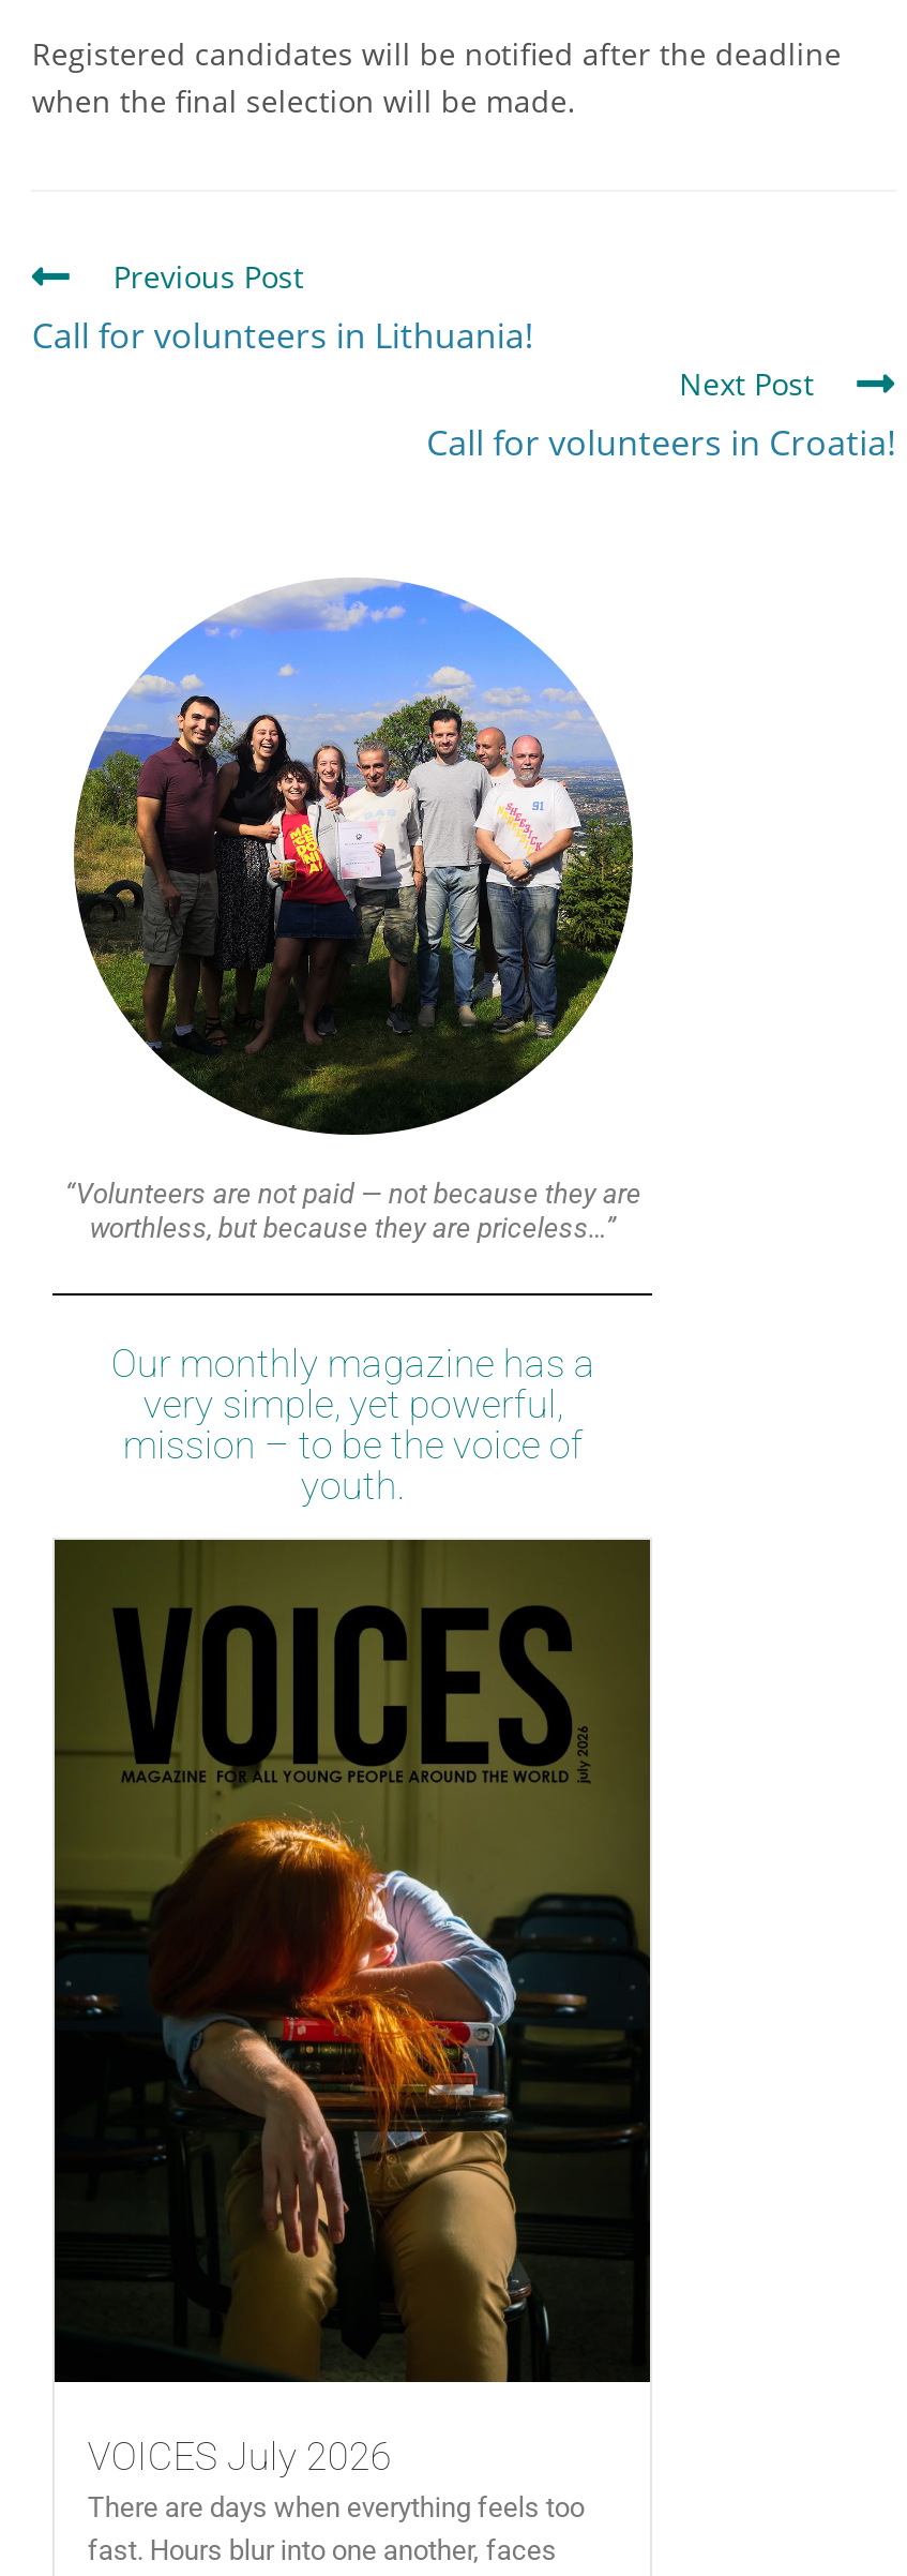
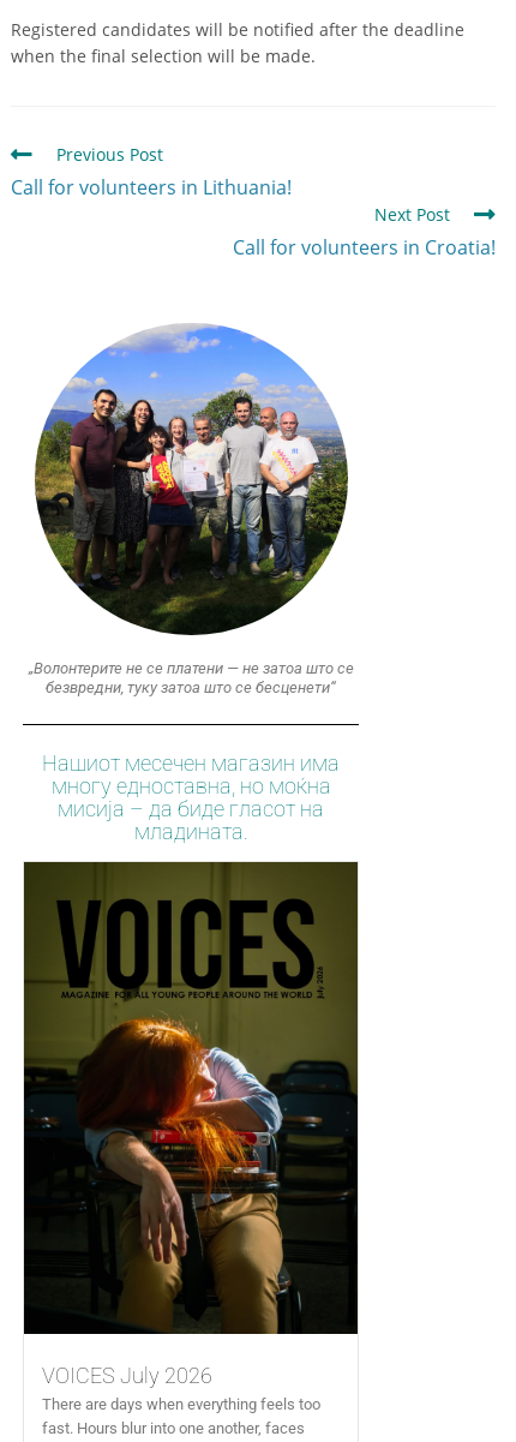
- “Volunteers are not paid — not because they are
- worthless, but because they are priceless…”
+ „Волонтерите не се платени — не затоа што се
+ безвредни, туку затоа што се бесценети“

- Our monthly magazine has a
- very simple, yet powerful,
- mission – to be the voice of
- youth.
+ Нашиот месечен магазин има
+ многу едноставна, но моќна
+ мисија – да биде гласот на
+ младината.
